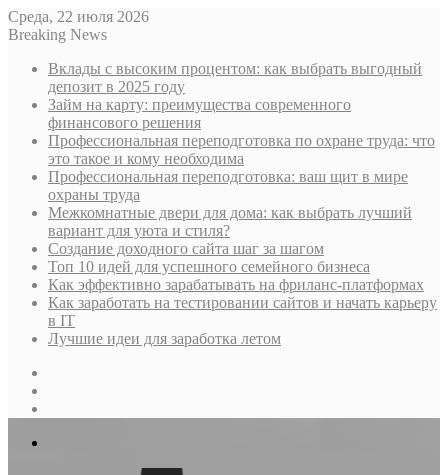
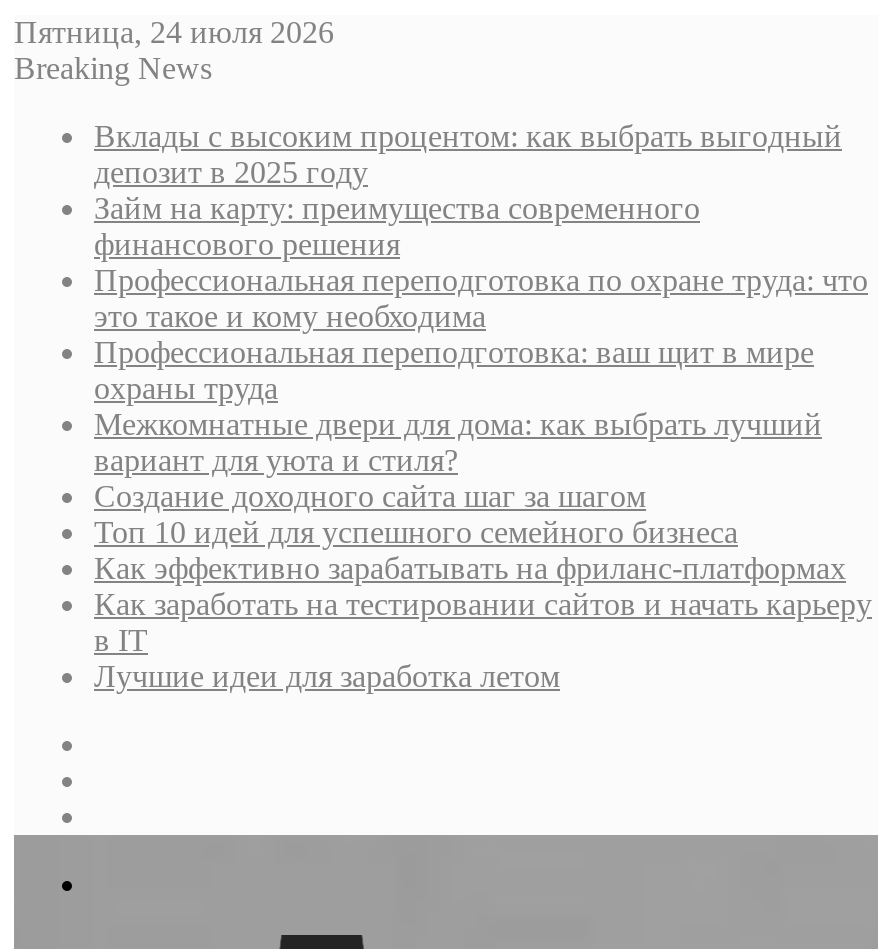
- Среда, 22 июля 2026
+ Пятница, 24 июля 2026
